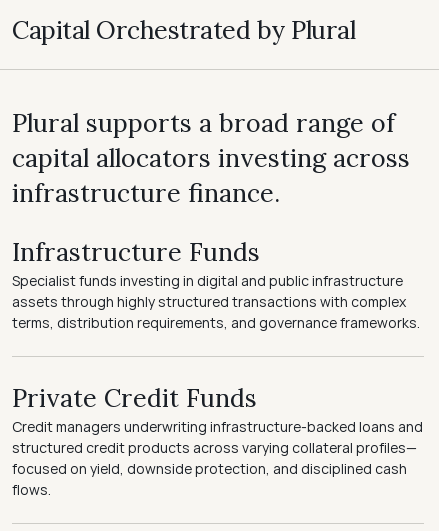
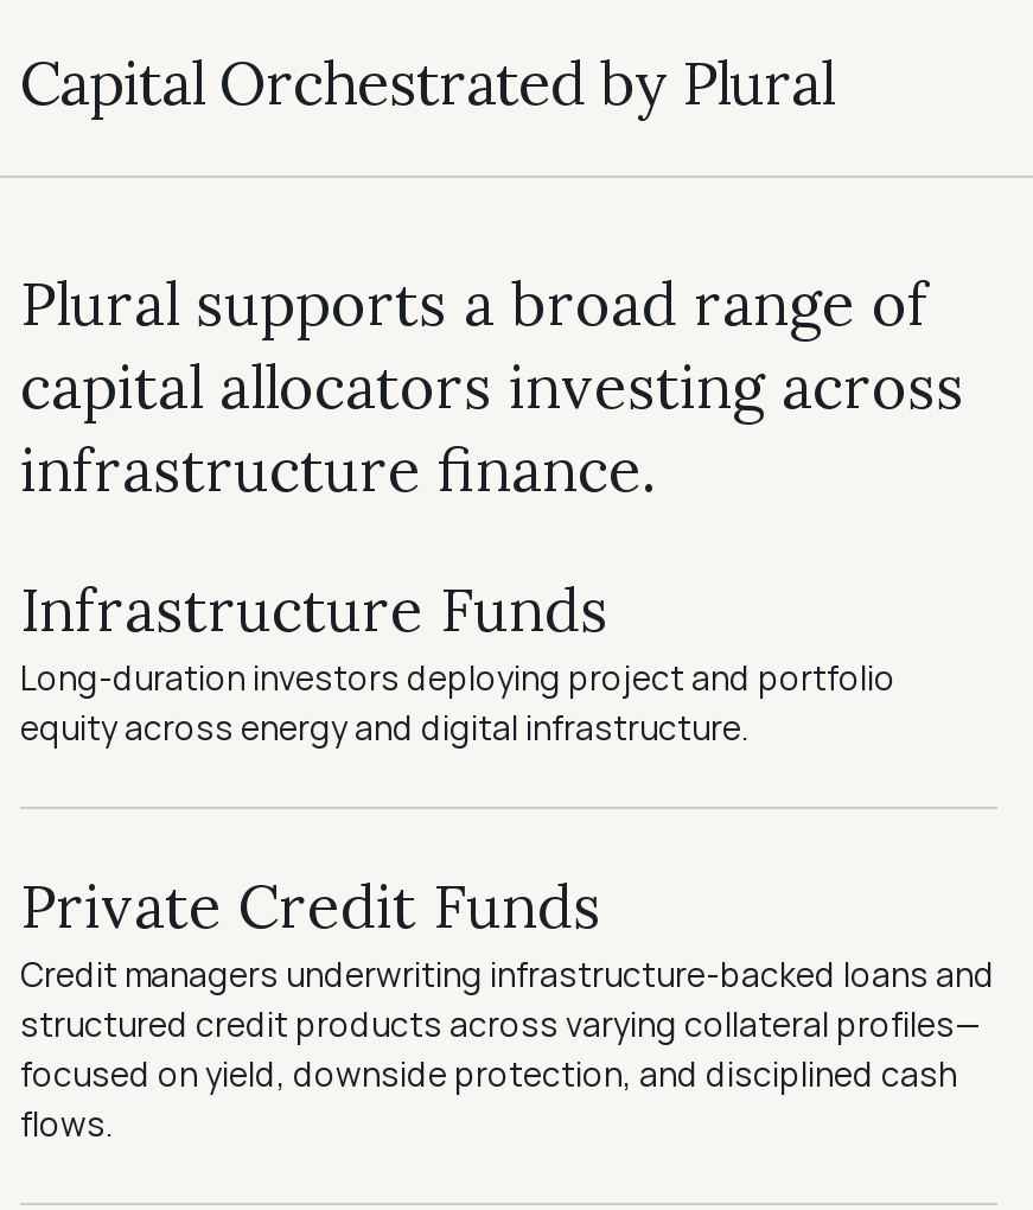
- Specialist funds investing in digital and public infrastructure
- assets through highly structured transactions with complex
- terms, distribution requirements, and governance frameworks.
+ Long-duration investors deploying project and portfolio
+ equity across energy and digital infrastructure.
